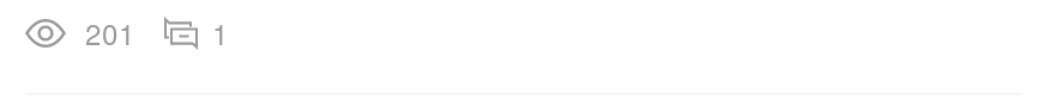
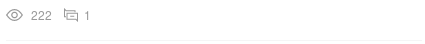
- 201 1
+ 222 1
